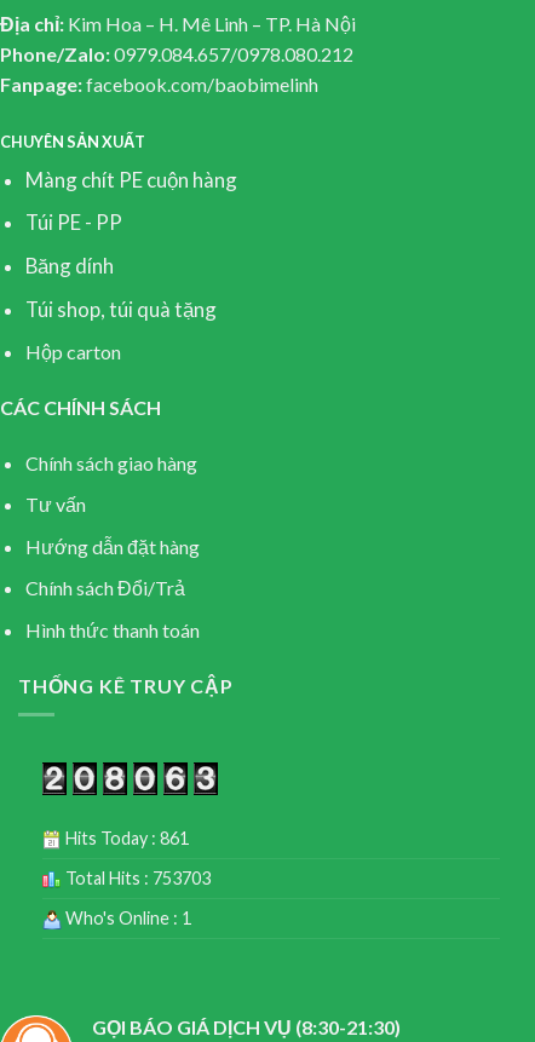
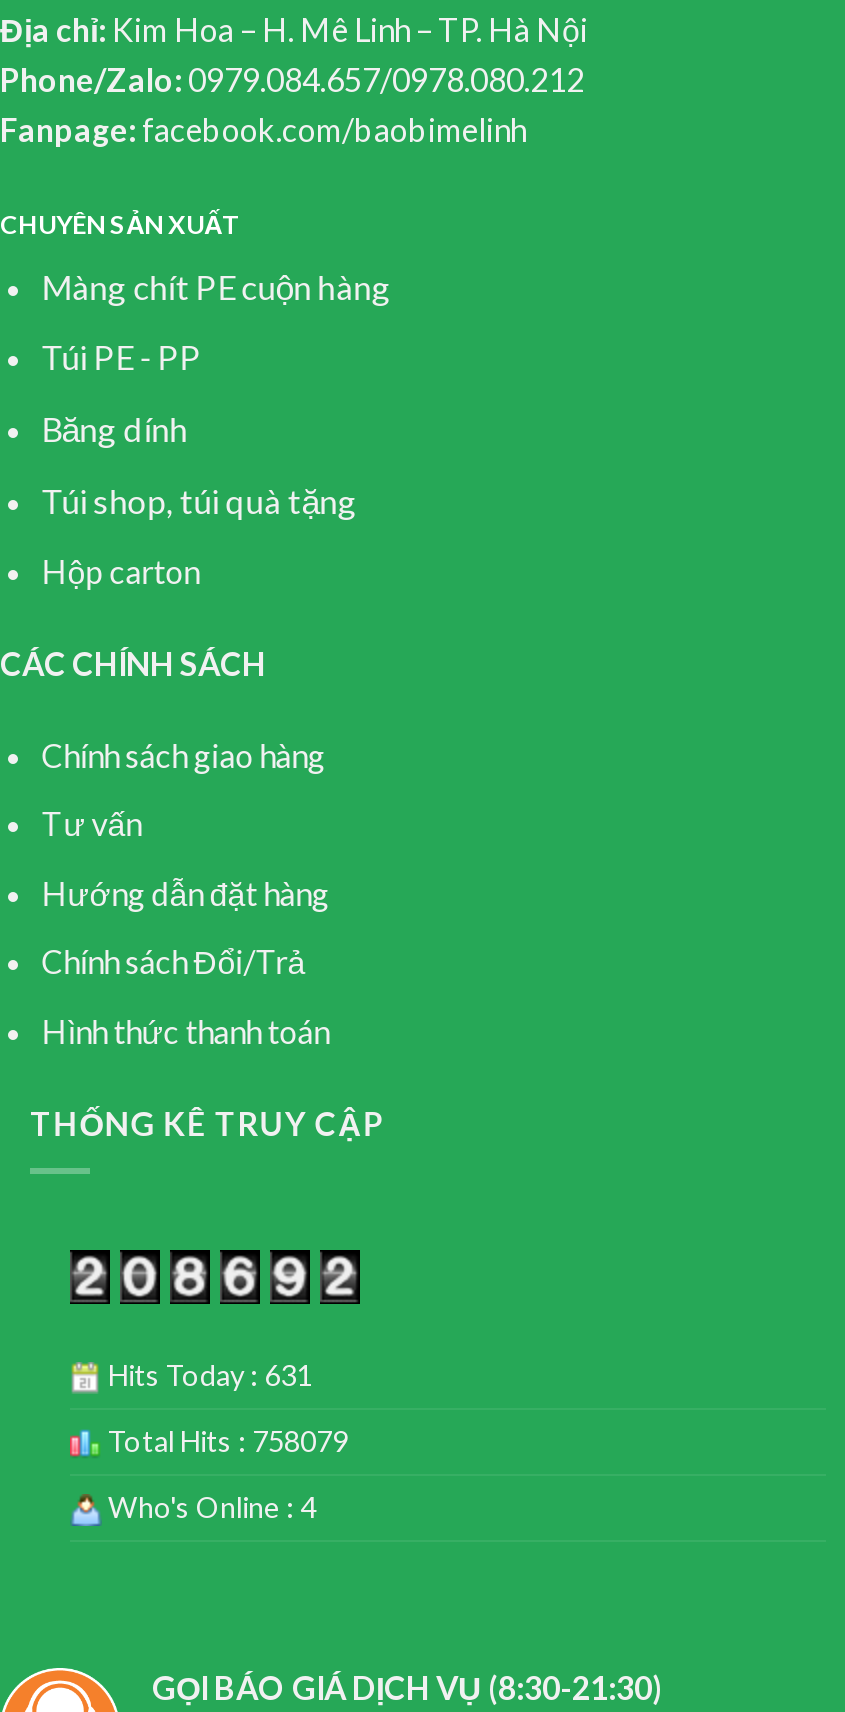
- Hits Today : 861
+ Hits Today : 631

- Total Hits : 753703
+ Total Hits : 758079

- Who's Online : 1
+ Who's Online : 4
